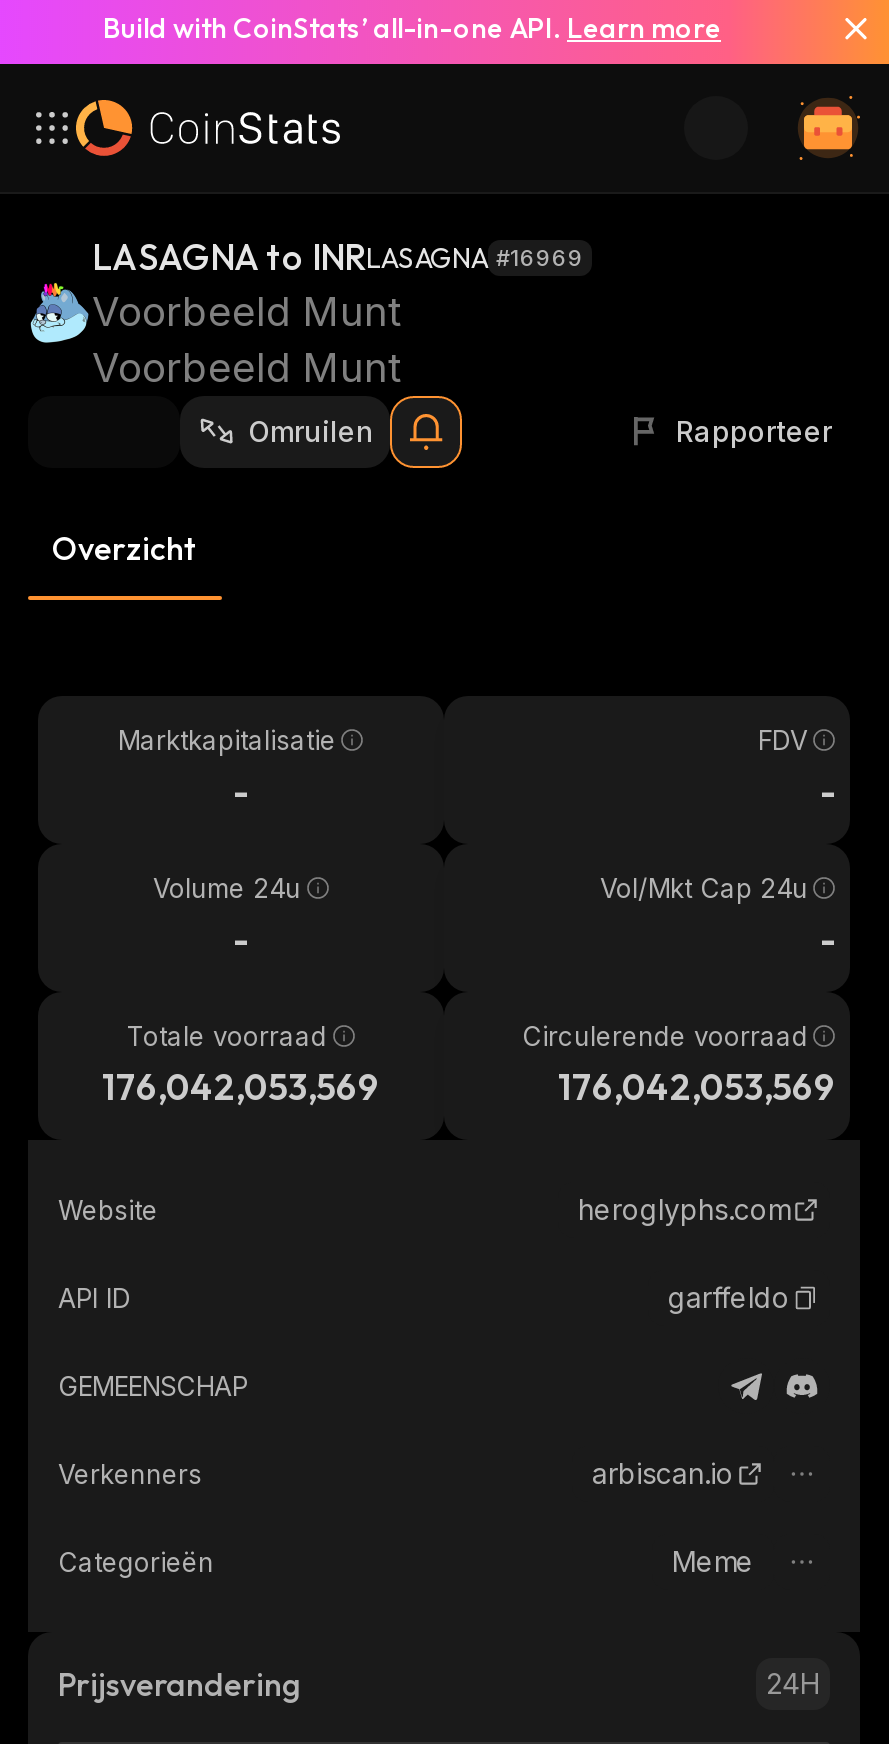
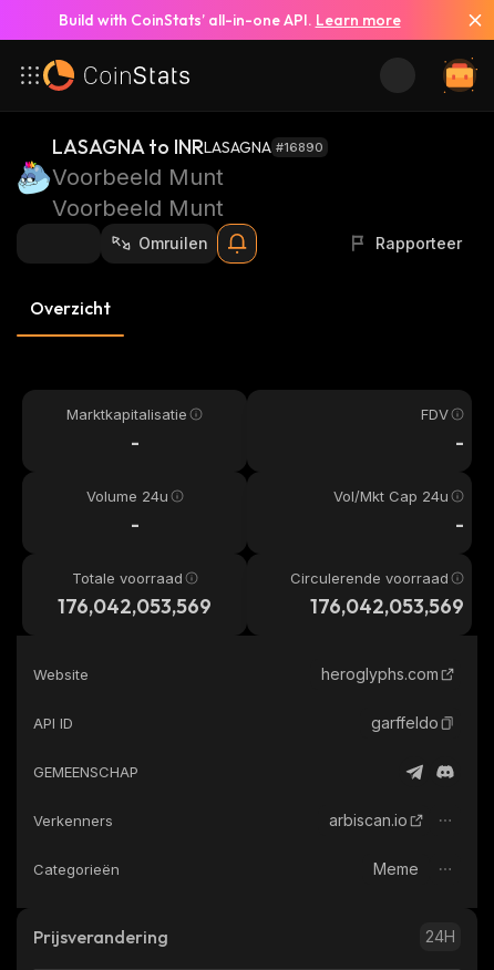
- LASAGNA to INRLASAGNA #16969
+ LASAGNA to INRLASAGNA #16890
